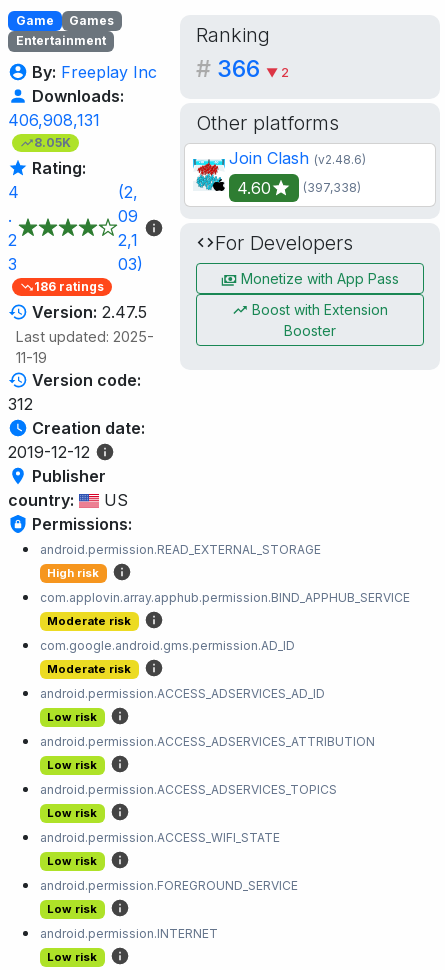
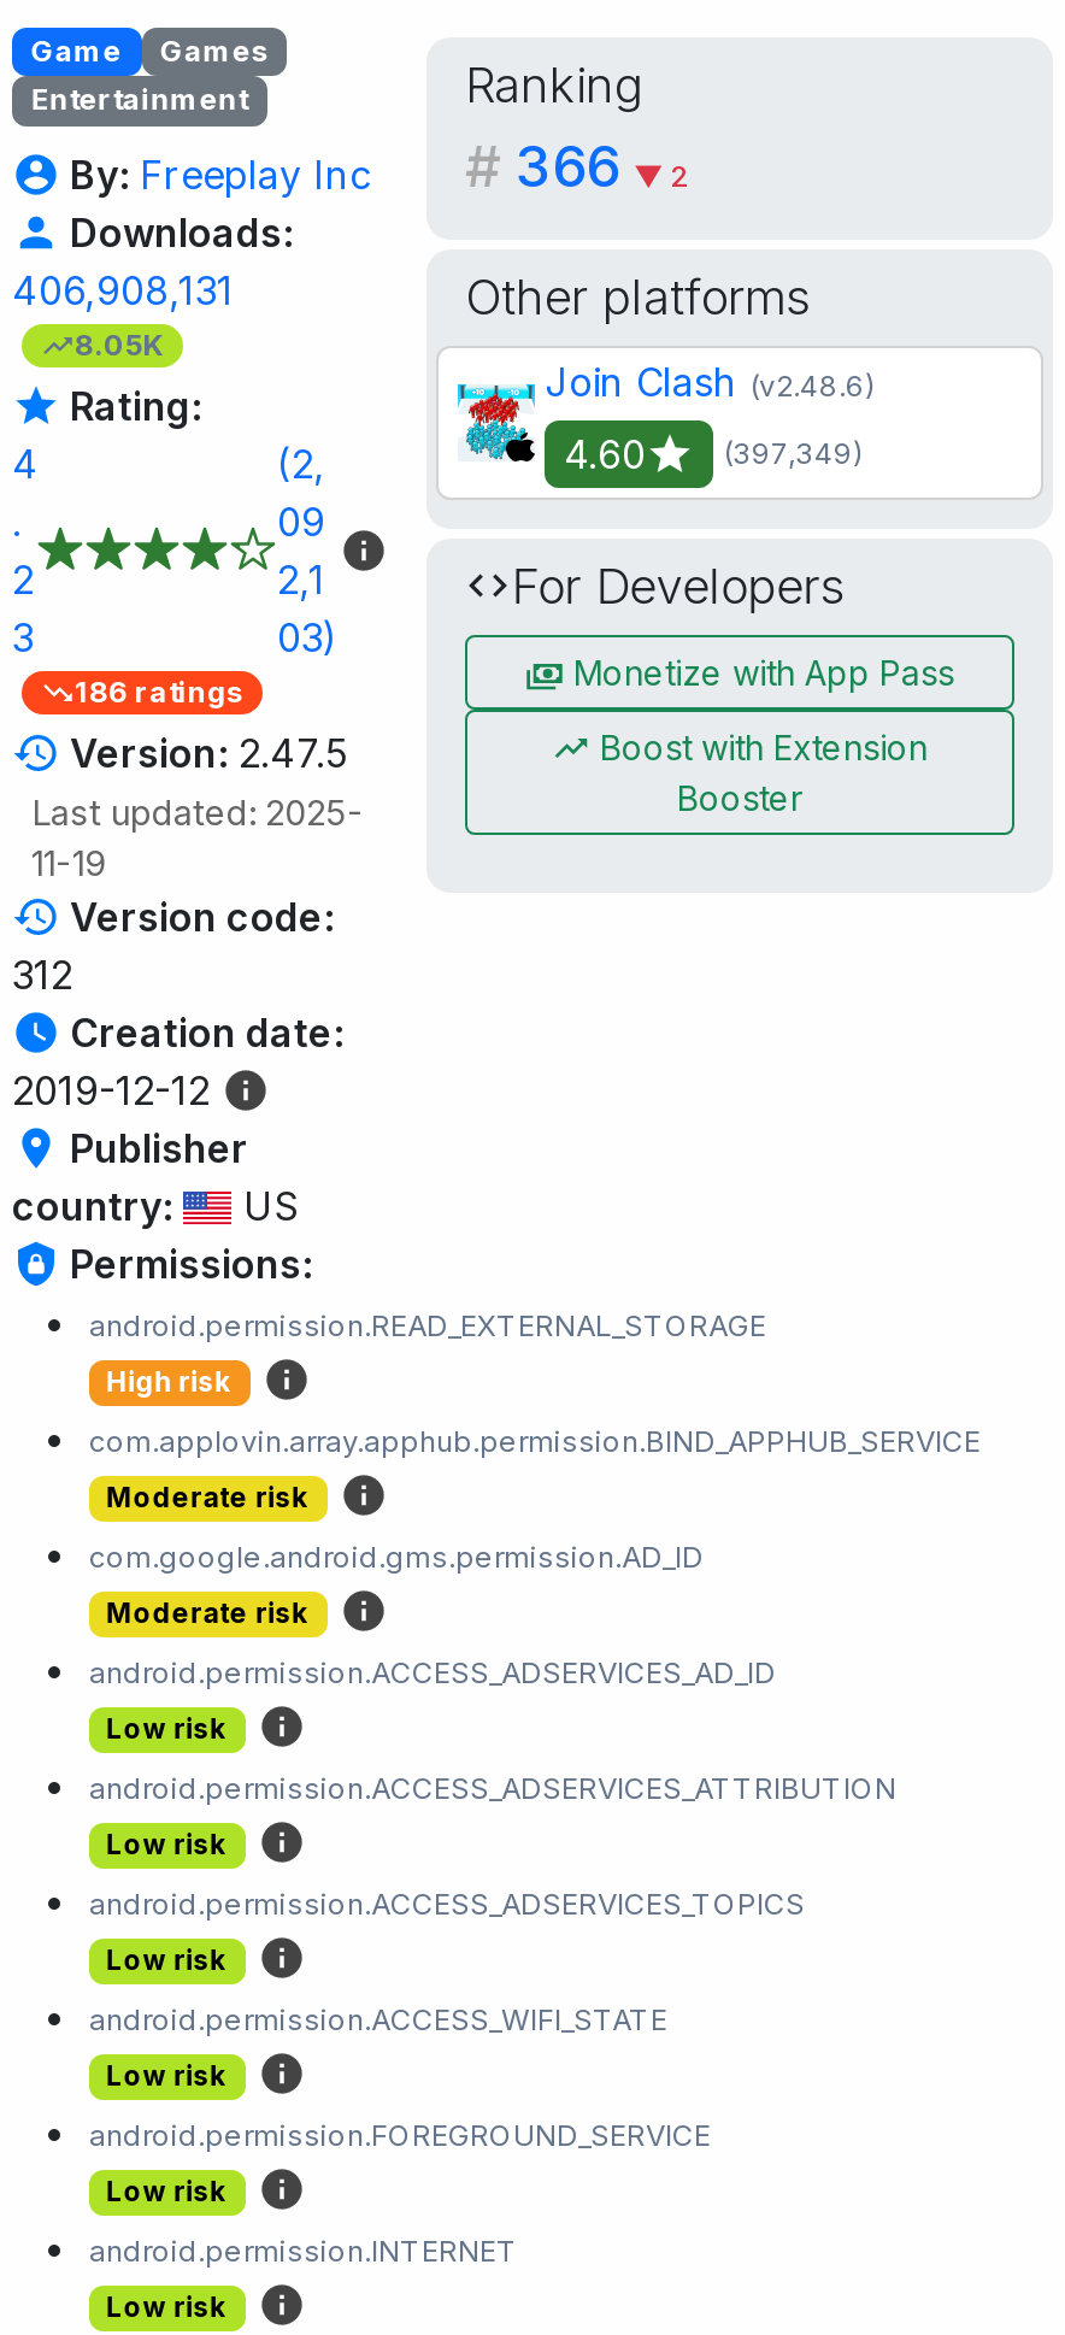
- (397,338)
+ (397,349)
